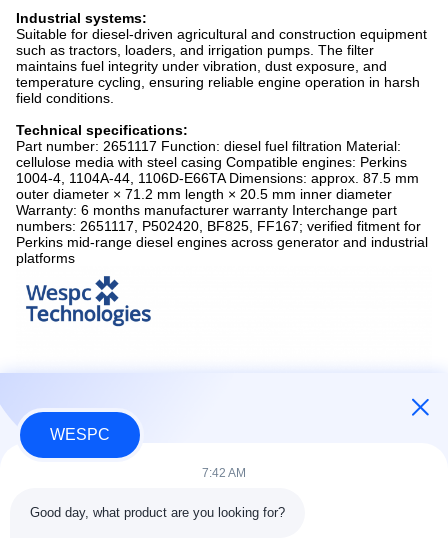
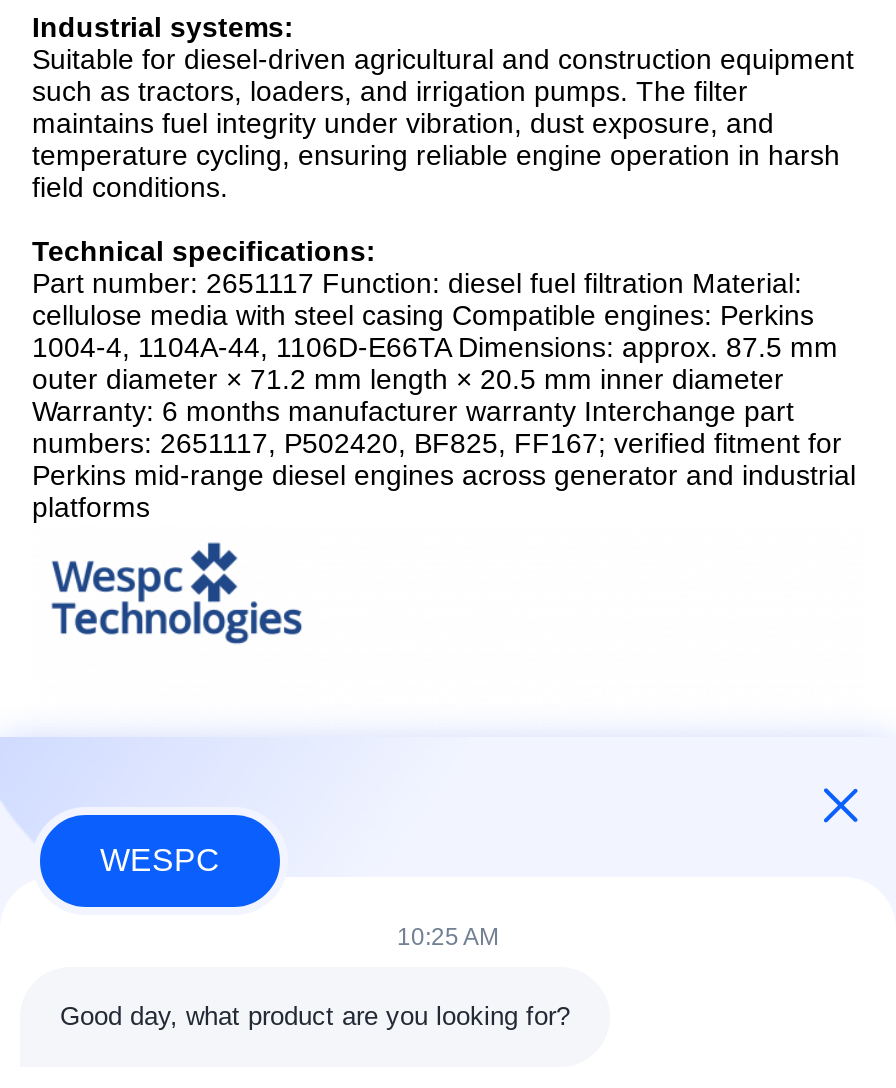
- 7:42 AM
+ 10:25 AM
